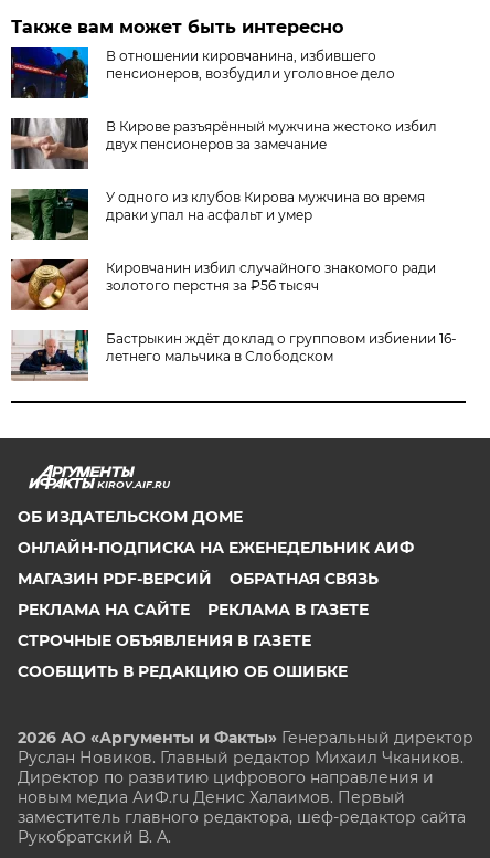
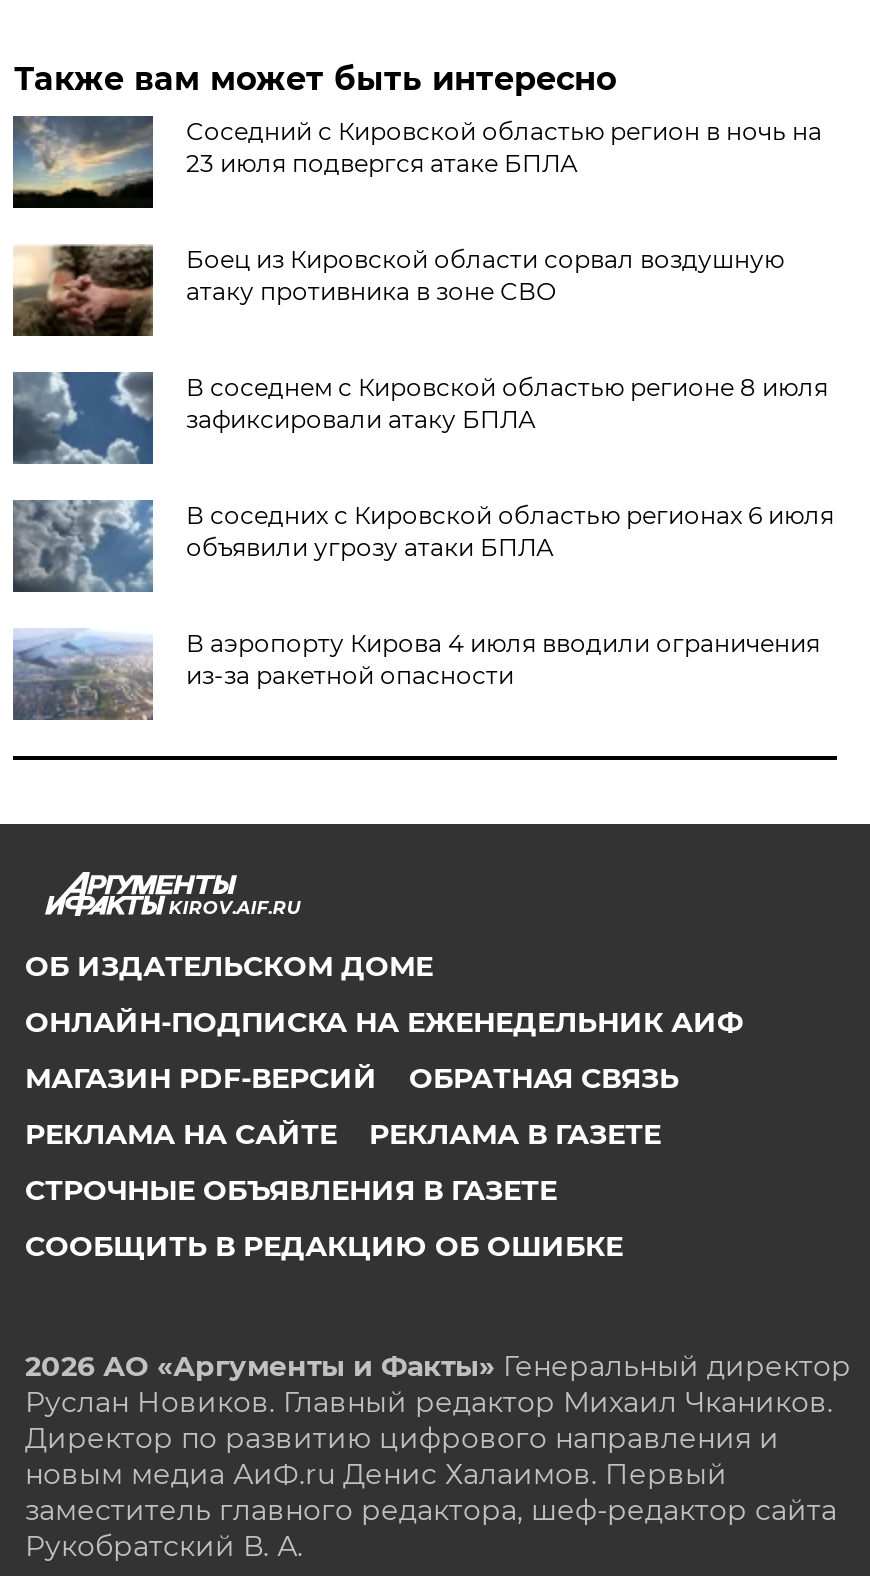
- [image]
- В отношении кировчанина, избившего
- пенсионеров, возбудили уголовное дело
+ [image]
+ Соседний с Кировской областью регион в ночь на
+ 23 июля подвергся атаке БПЛА

- [image]
- В Кирове разъярённый мужчина жестоко избил
- двух пенсионеров за замечание
+ [image]
+ Боец из Кировской области сорвал воздушную
+ атаку противника в зоне СВО

- [image]
- У одного из клубов Кирова мужчина во время
- драки упал на асфальт и умер
+ [image]
+ В соседнем с Кировской областью регионе 8 июля
+ зафиксировали атаку БПЛА

- [image]
- Кировчанин избил случайного знакомого ради
- золотого перстня за ₽56 тысяч
+ [image]
+ В соседних с Кировской областью регионах 6 июля
+ объявили угрозу атаки БПЛА

- [image]
- Бастрыкин ждёт доклад о групповом избиении 16-
- летнего мальчика в Слободском
+ [image]
+ В аэропорту Кирова 4 июля вводили ограничения
+ из-за ракетной опасности
